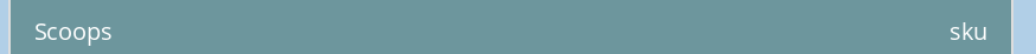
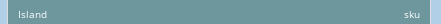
- Scoops
+ Island
